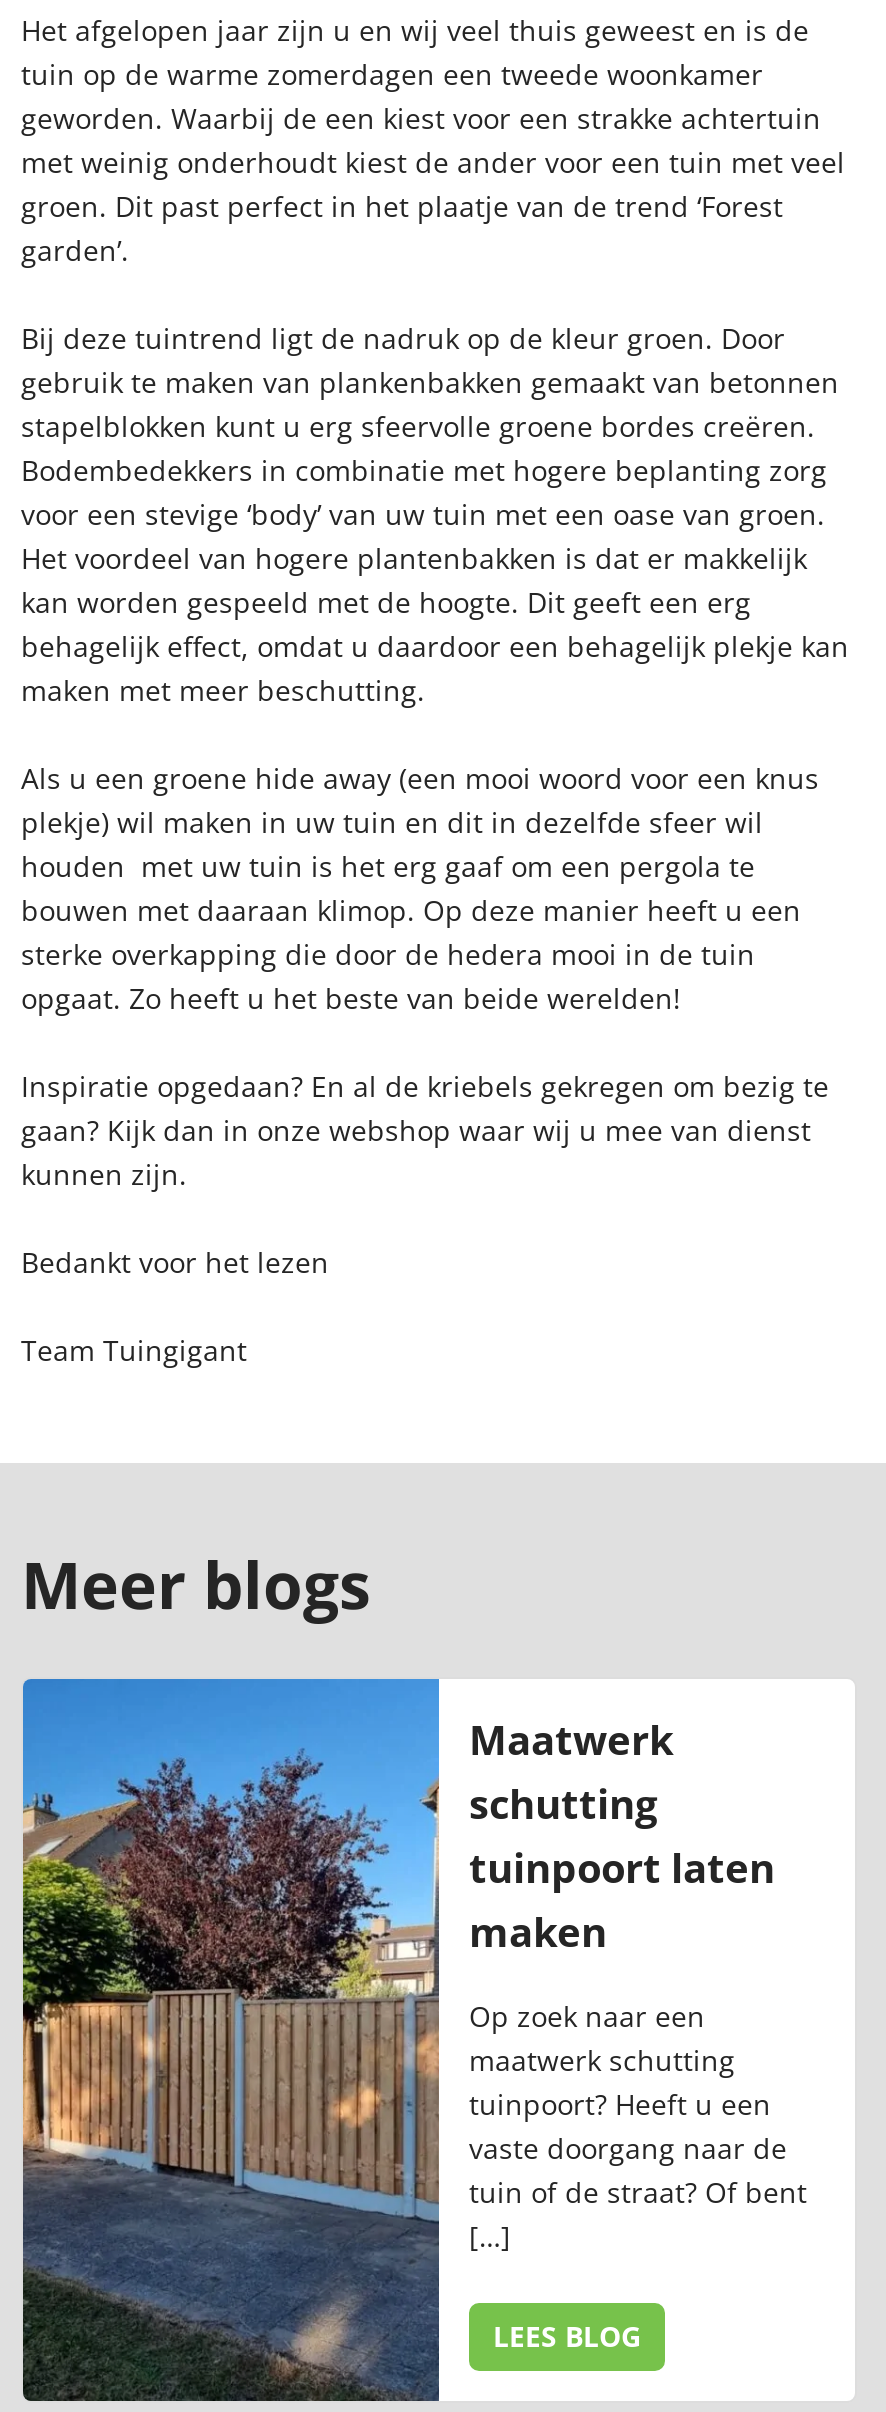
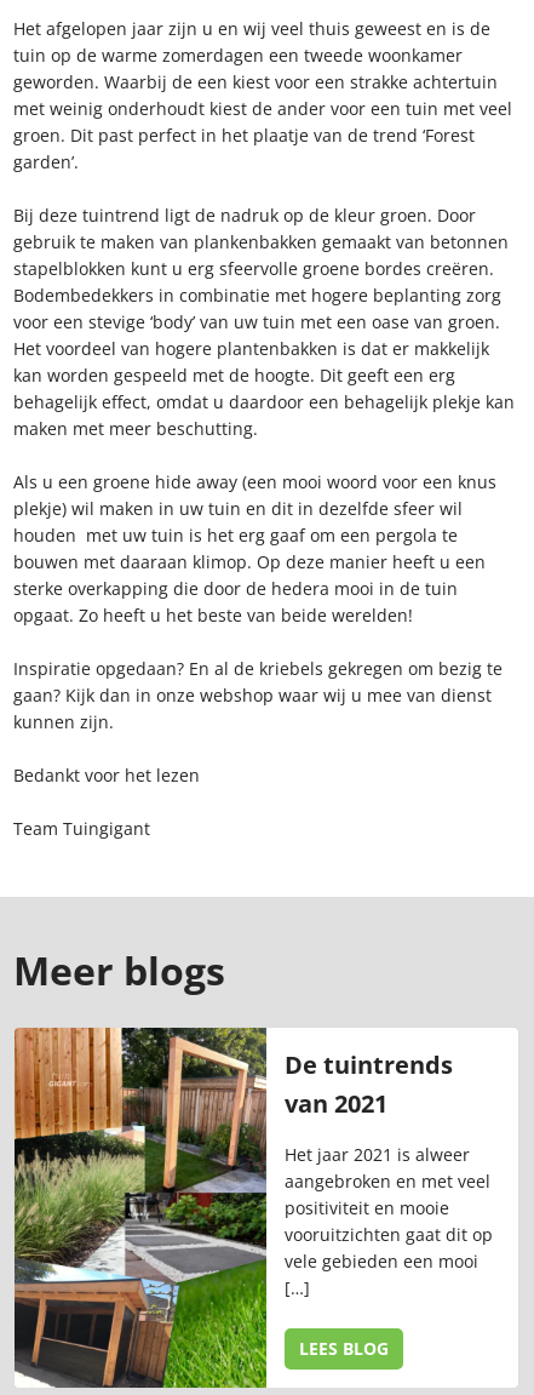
- [image]
- Maatwerk
- schutting
- tuinpoort laten
- maken
+ [image]
+ De tuintrends
+ van 2021

- Op zoek naar een
- maatwerk schutting
- tuinpoort? Heeft u een
- vaste doorgang naar de
- tuin of de straat? Of bent
+ Het jaar 2021 is alweer
+ aangebroken en met veel
+ positiviteit en mooie
+ vooruitzichten gaat dit op
+ vele gebieden een mooi
